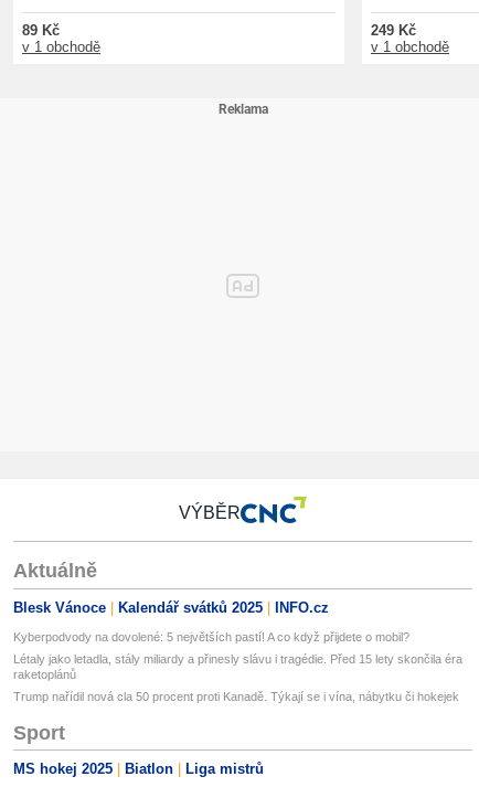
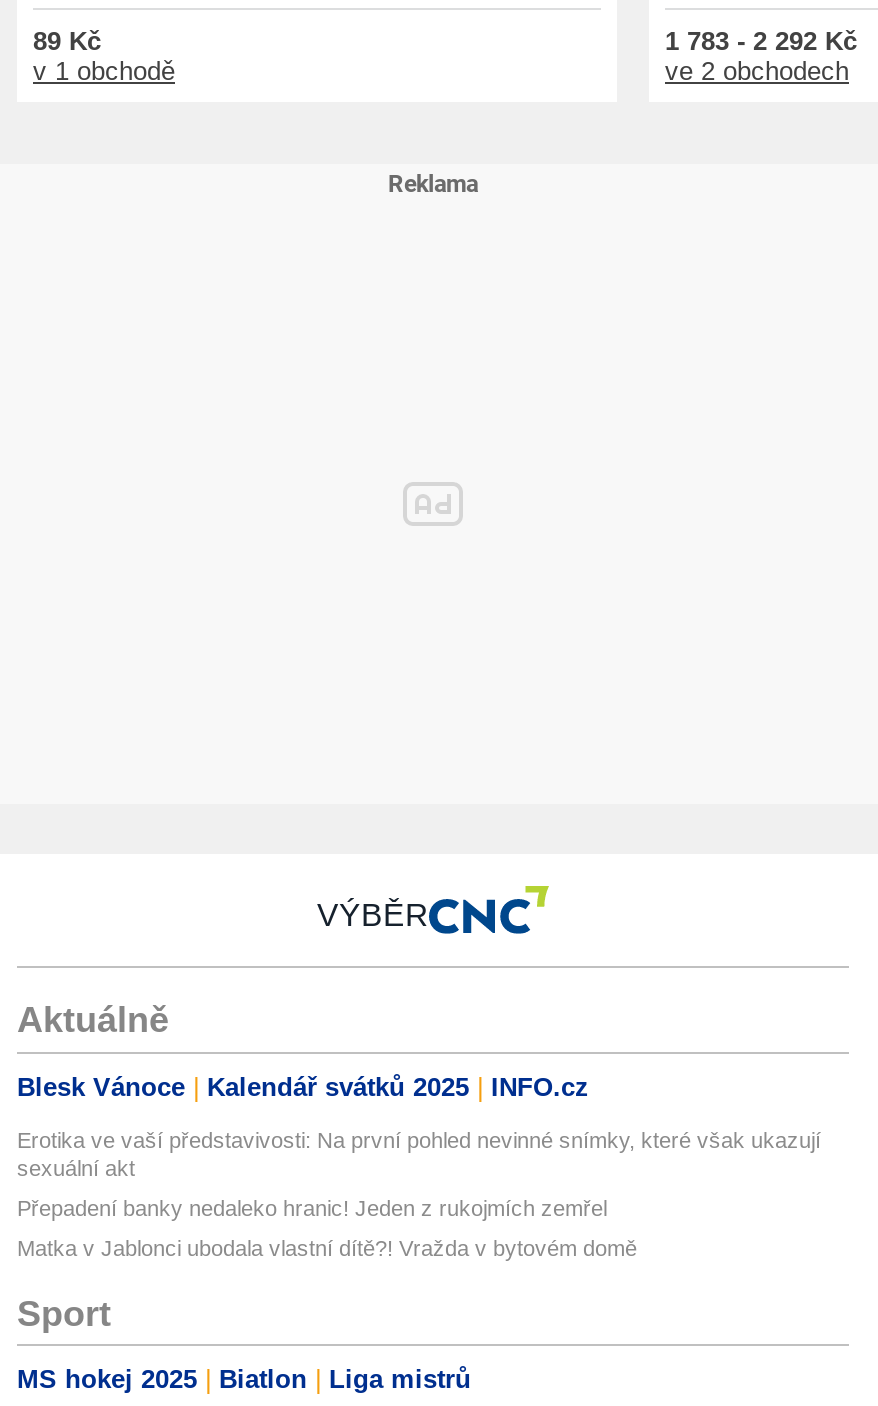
- 249 Kč
- v 1 obchodě
+ 1 783 - 2 292 Kč
+ ve 2 obchodech

- Kyberpodvody na dovolené: 5 největších pastí! A co když přijdete o mobil?
+ Erotika ve vaší představivosti: Na první pohled nevinné snímky, které však ukazují
+ sexuální akt

- Létaly jako letadla, stály miliardy a přinesly slávu i tragédie. Před 15 lety skončila éra
- raketoplánů
+ Přepadení banky nedaleko hranic! Jeden z rukojmích zemřel

- Trump nařídil nová cla 50 procent proti Kanadě. Týkají se i vína, nábytku či hokejek
+ Matka v Jablonci ubodala vlastní dítě?! Vražda v bytovém domě
